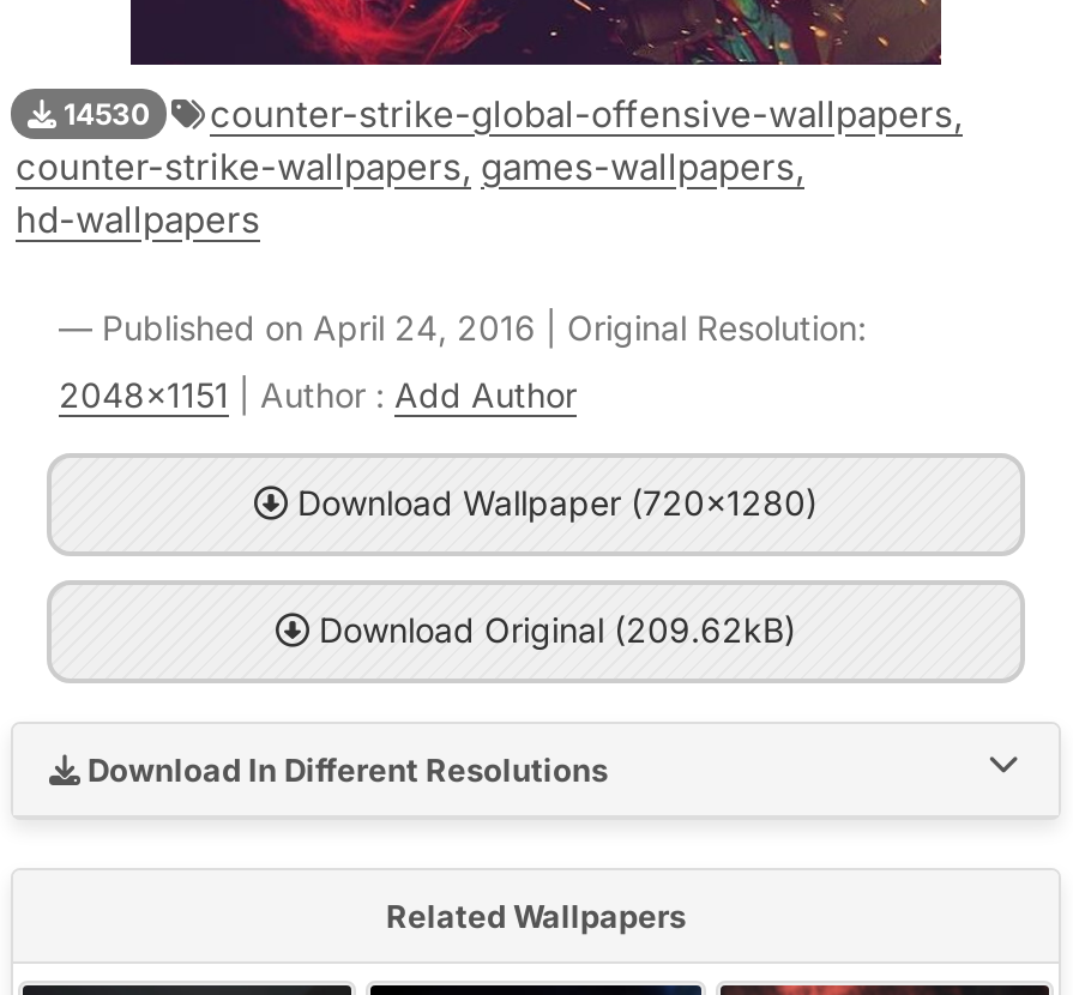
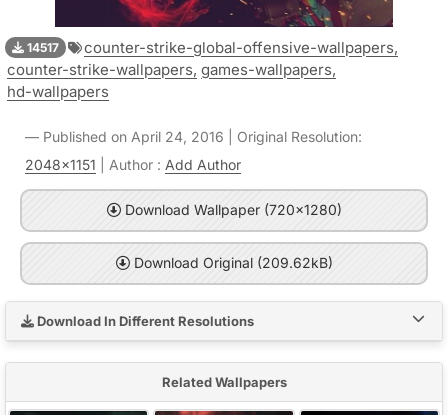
- 14530 counter-strike-global-offensive-wallpapers,
+ 14517 counter-strike-global-offensive-wallpapers,
